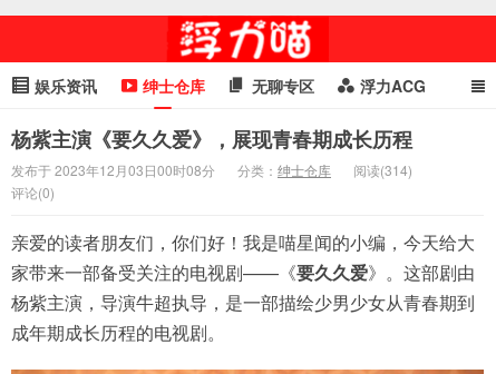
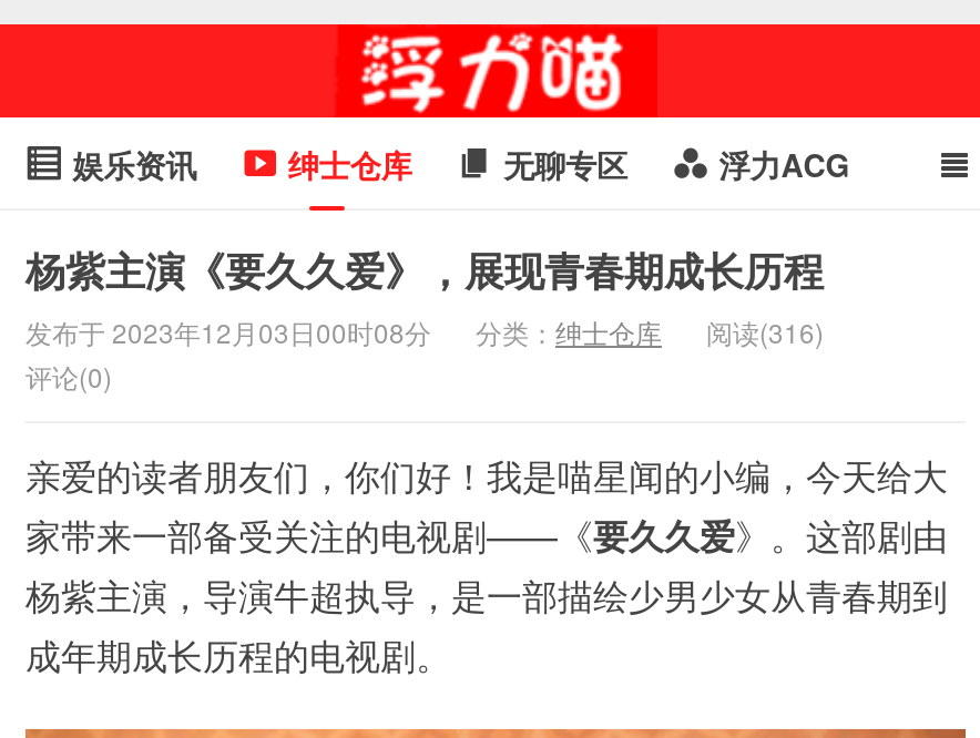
- 阅读(314)
+ 阅读(316)
